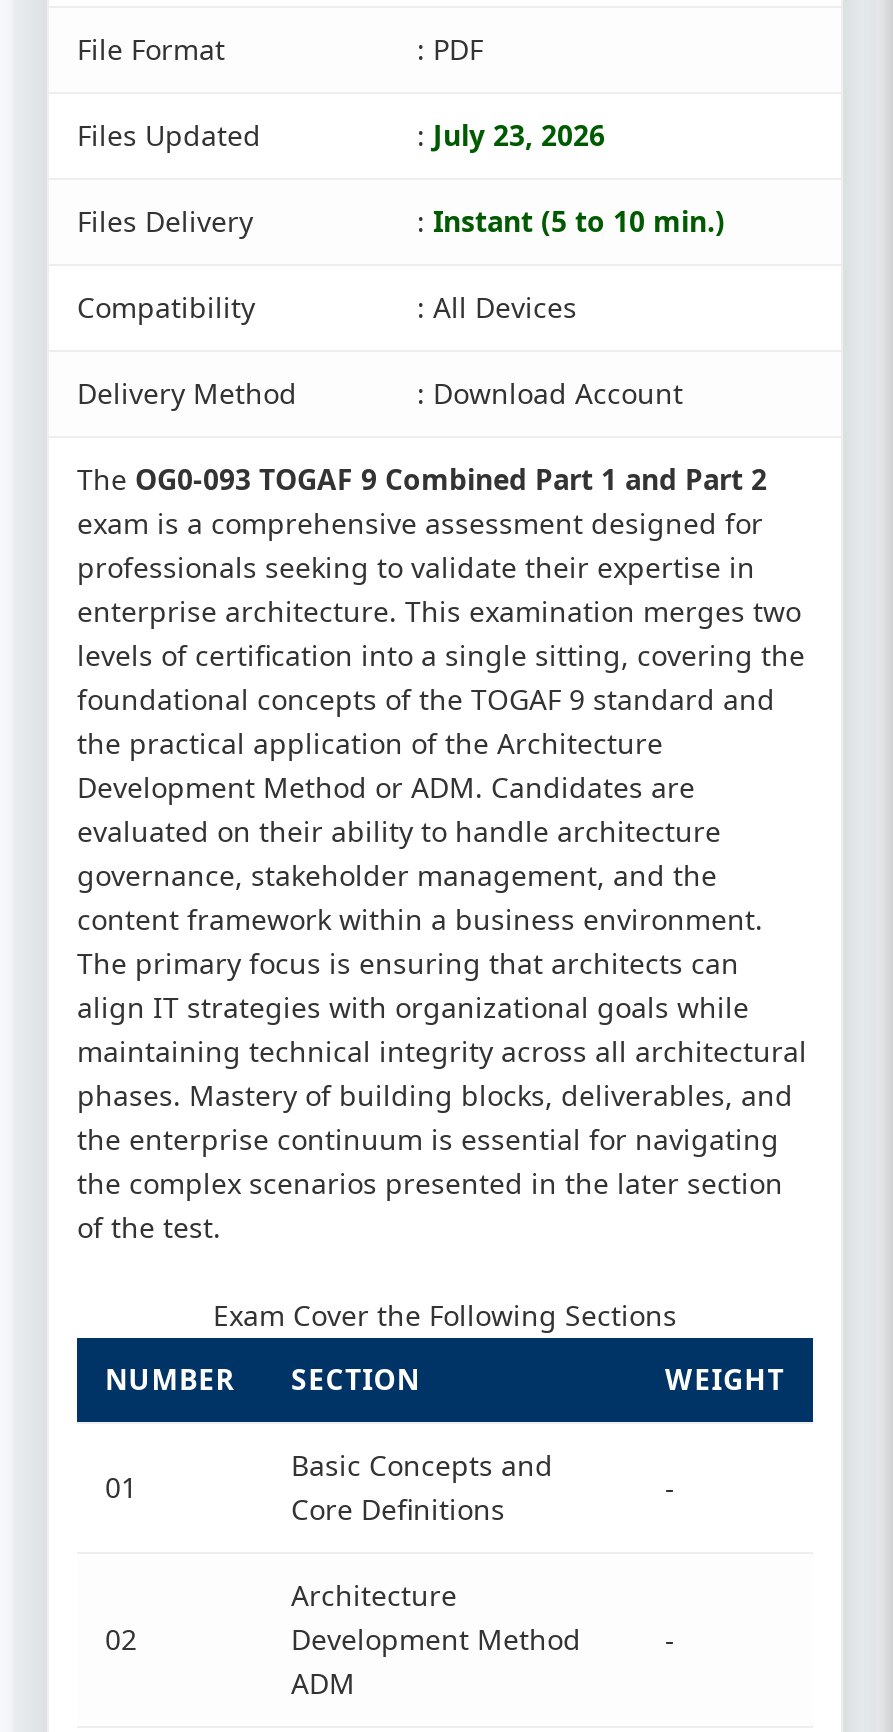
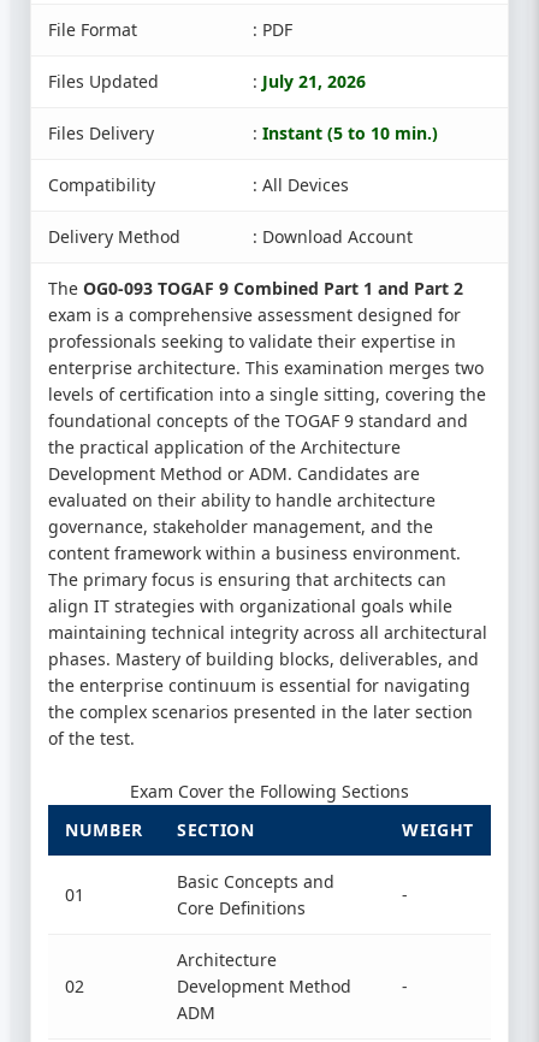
- : July 23, 2026
+ : July 21, 2026
